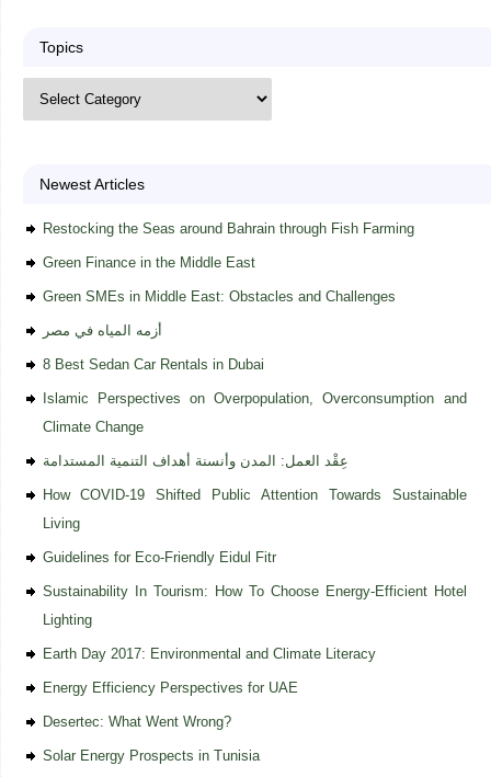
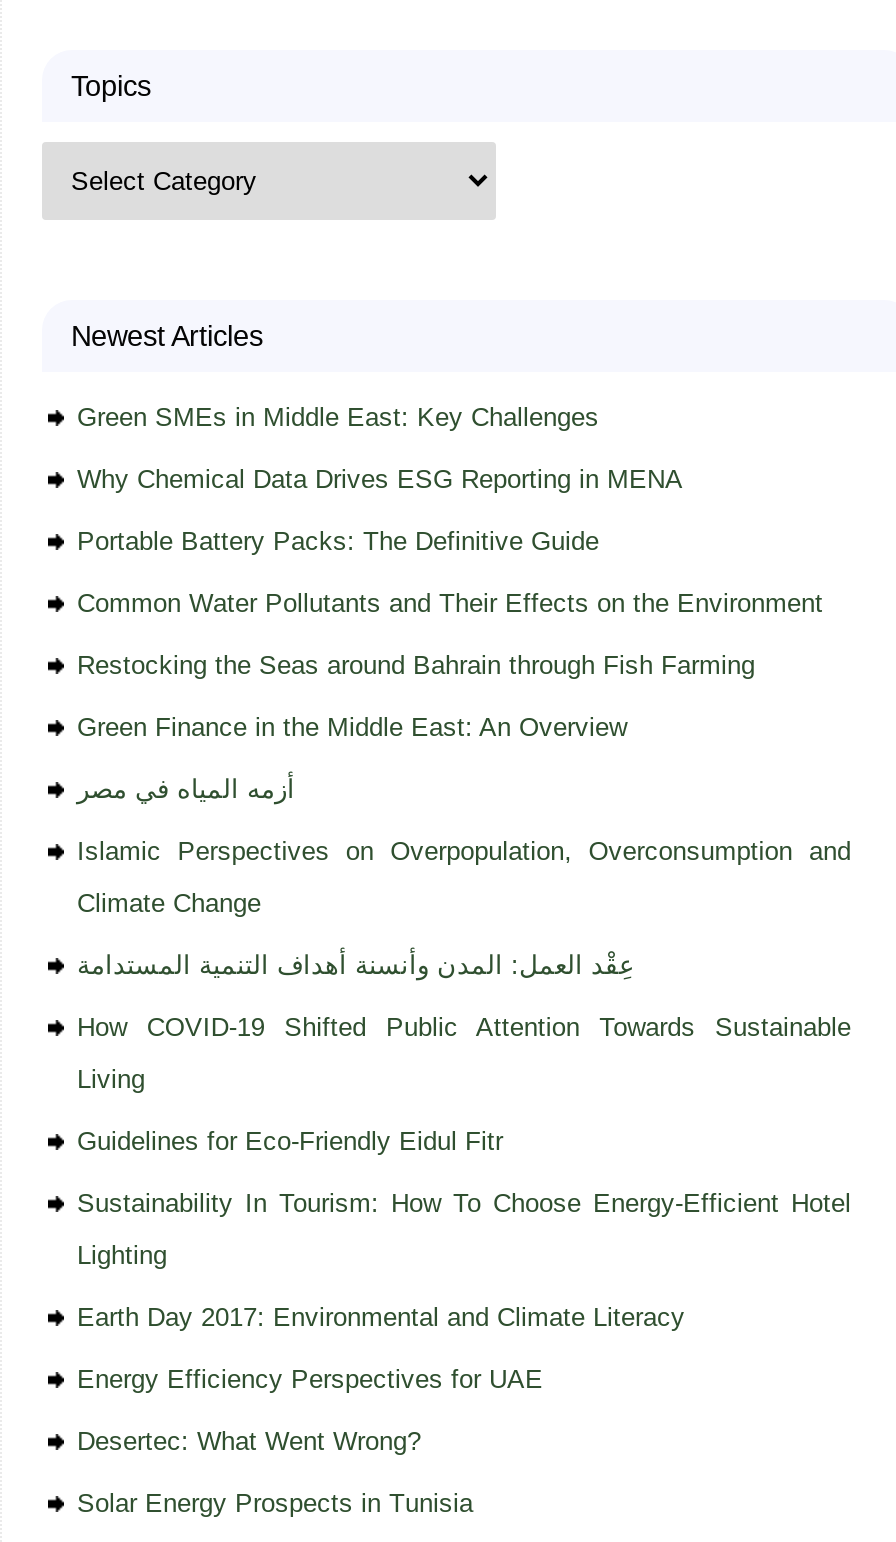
+ Green SMEs in Middle East: Key Challenges
+ Why Chemical Data Drives ESG Reporting in MENA
+ Portable Battery Packs: The Definitive Guide
+ Common Water Pollutants and Their Effects on the Environment

moved down: Restocking the Seas around Bahrain through Fish Farming

- Green Finance in the Middle East
- Green SMEs in Middle East: Obstacles and Challenges
+ Green Finance in the Middle East: An Overview

moved down: أزمه المياه في مصر

- 8 Best Sedan Car Rentals in Dubai
